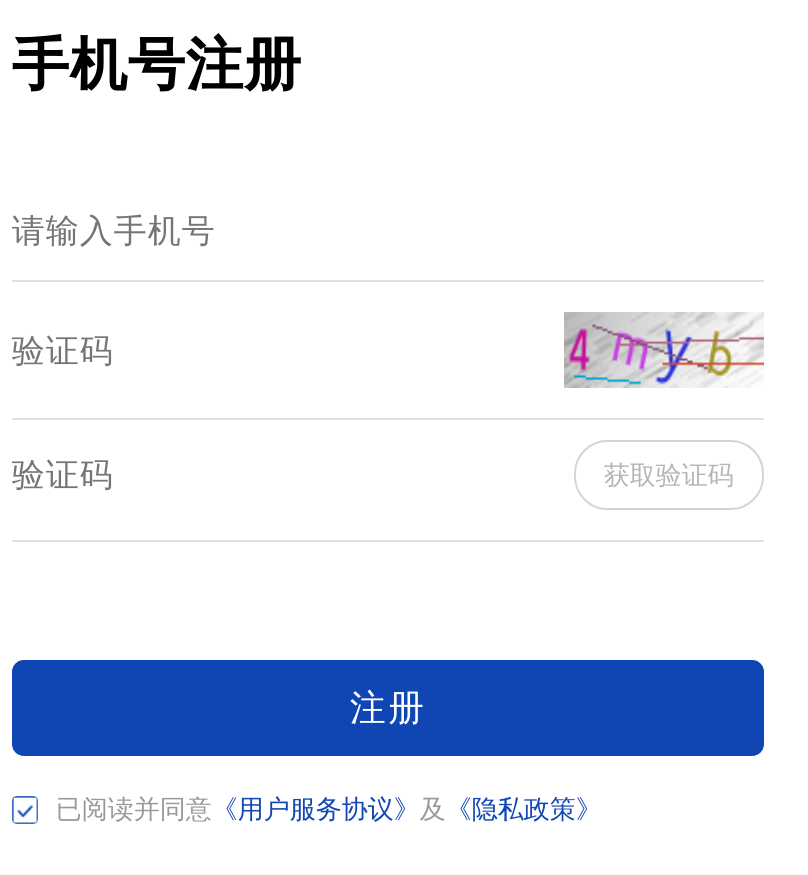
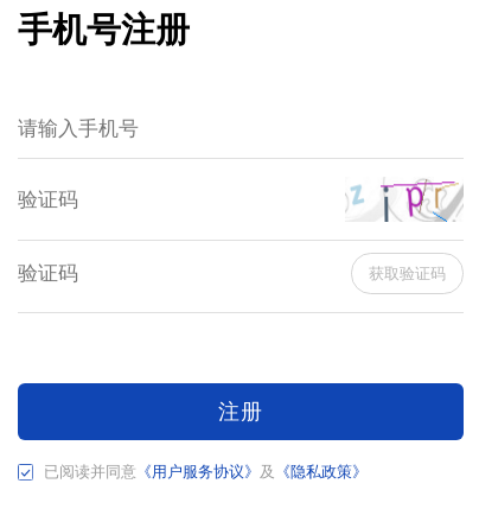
- [image]
+ [image]
